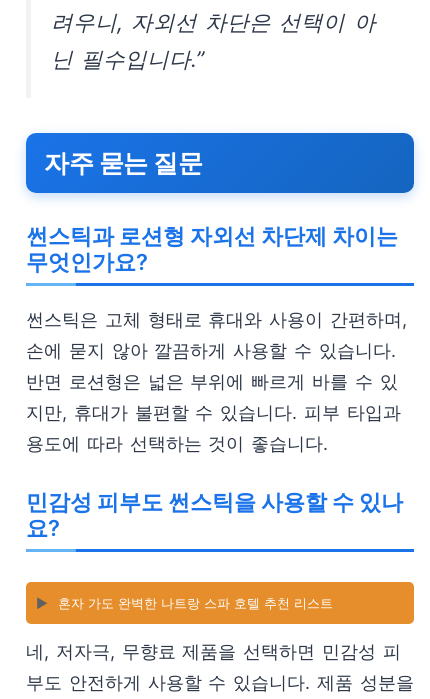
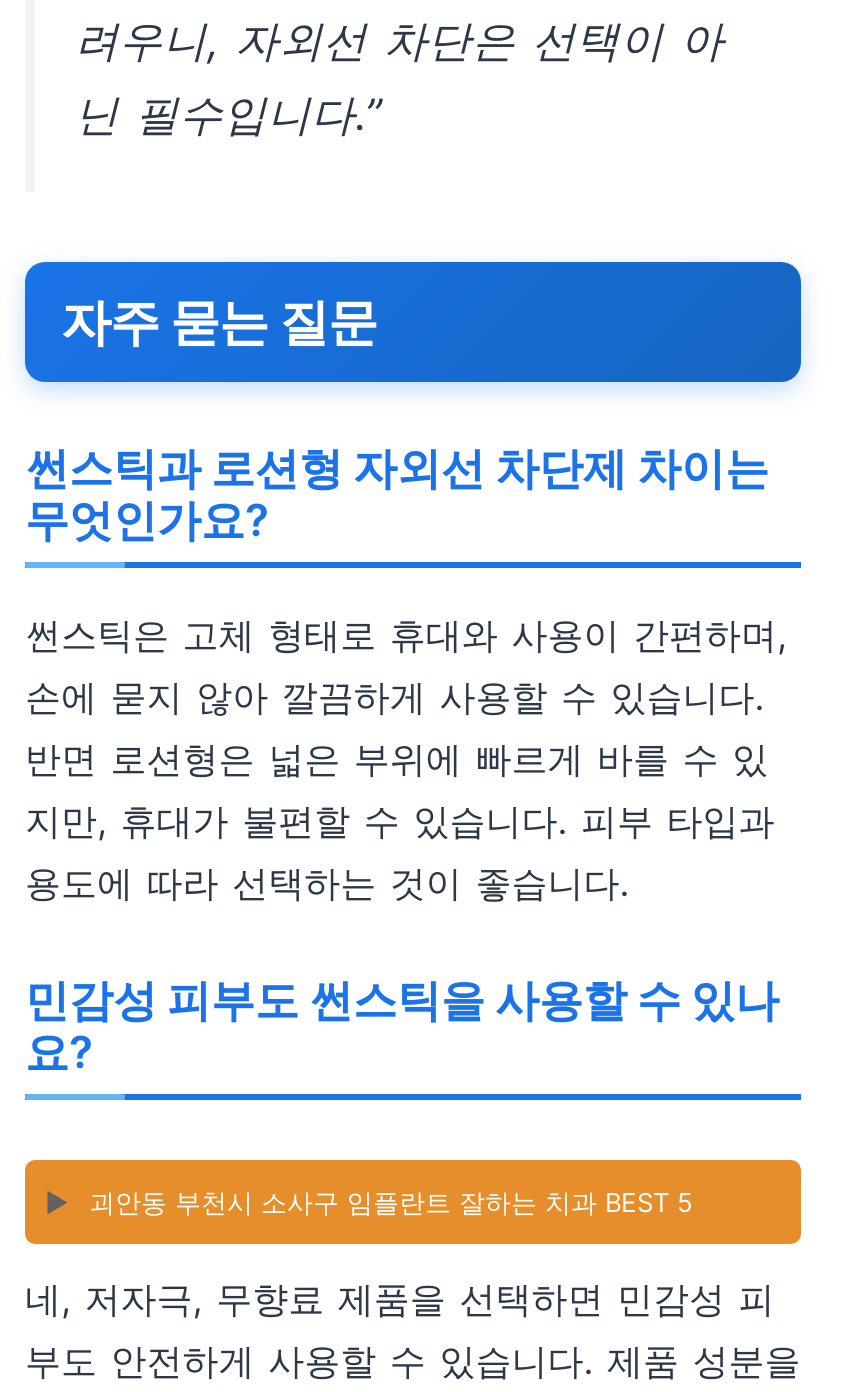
- 혼자 가도 완벽한 나트랑 스파 호텔 추천 리스트
+ 괴안동 부천시 소사구 임플란트 잘하는 치과 BEST 5
